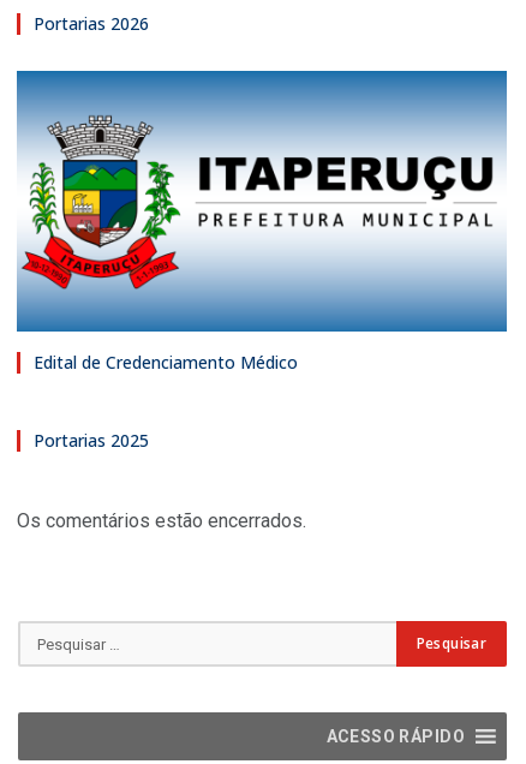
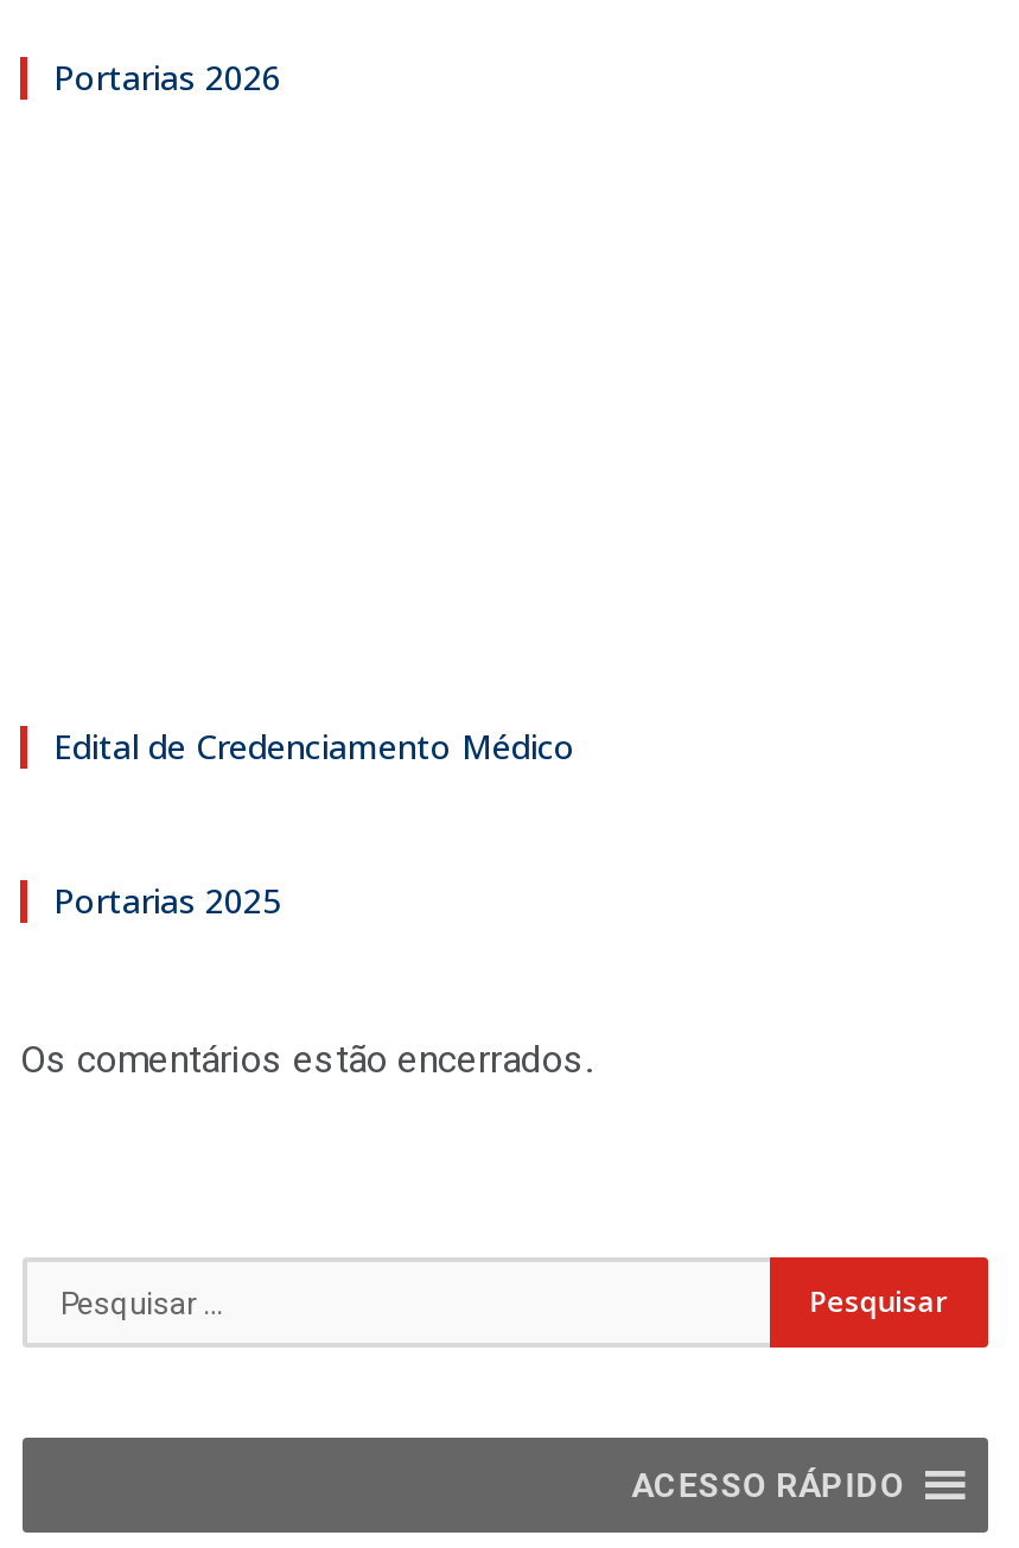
- [image]
